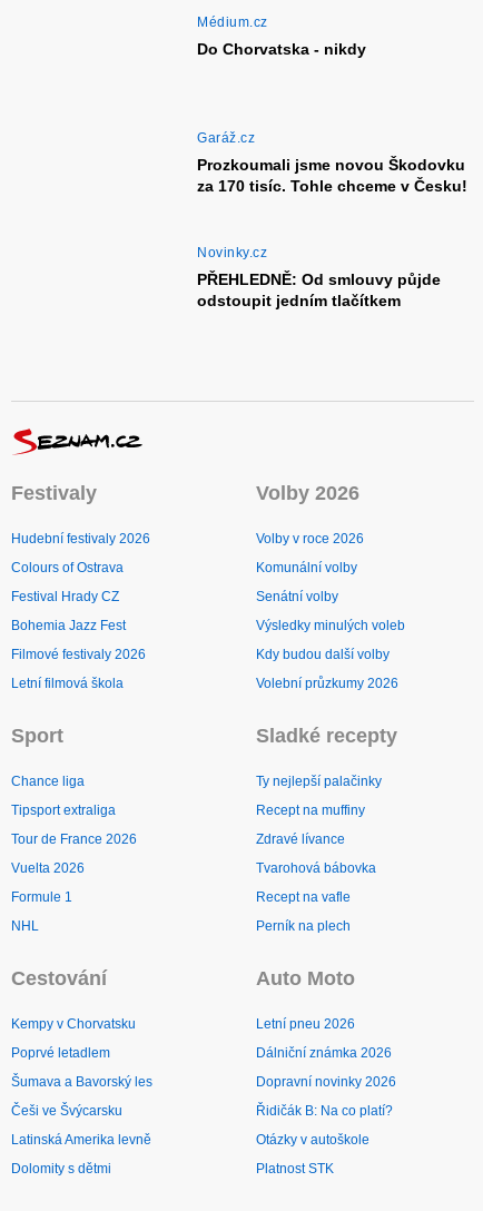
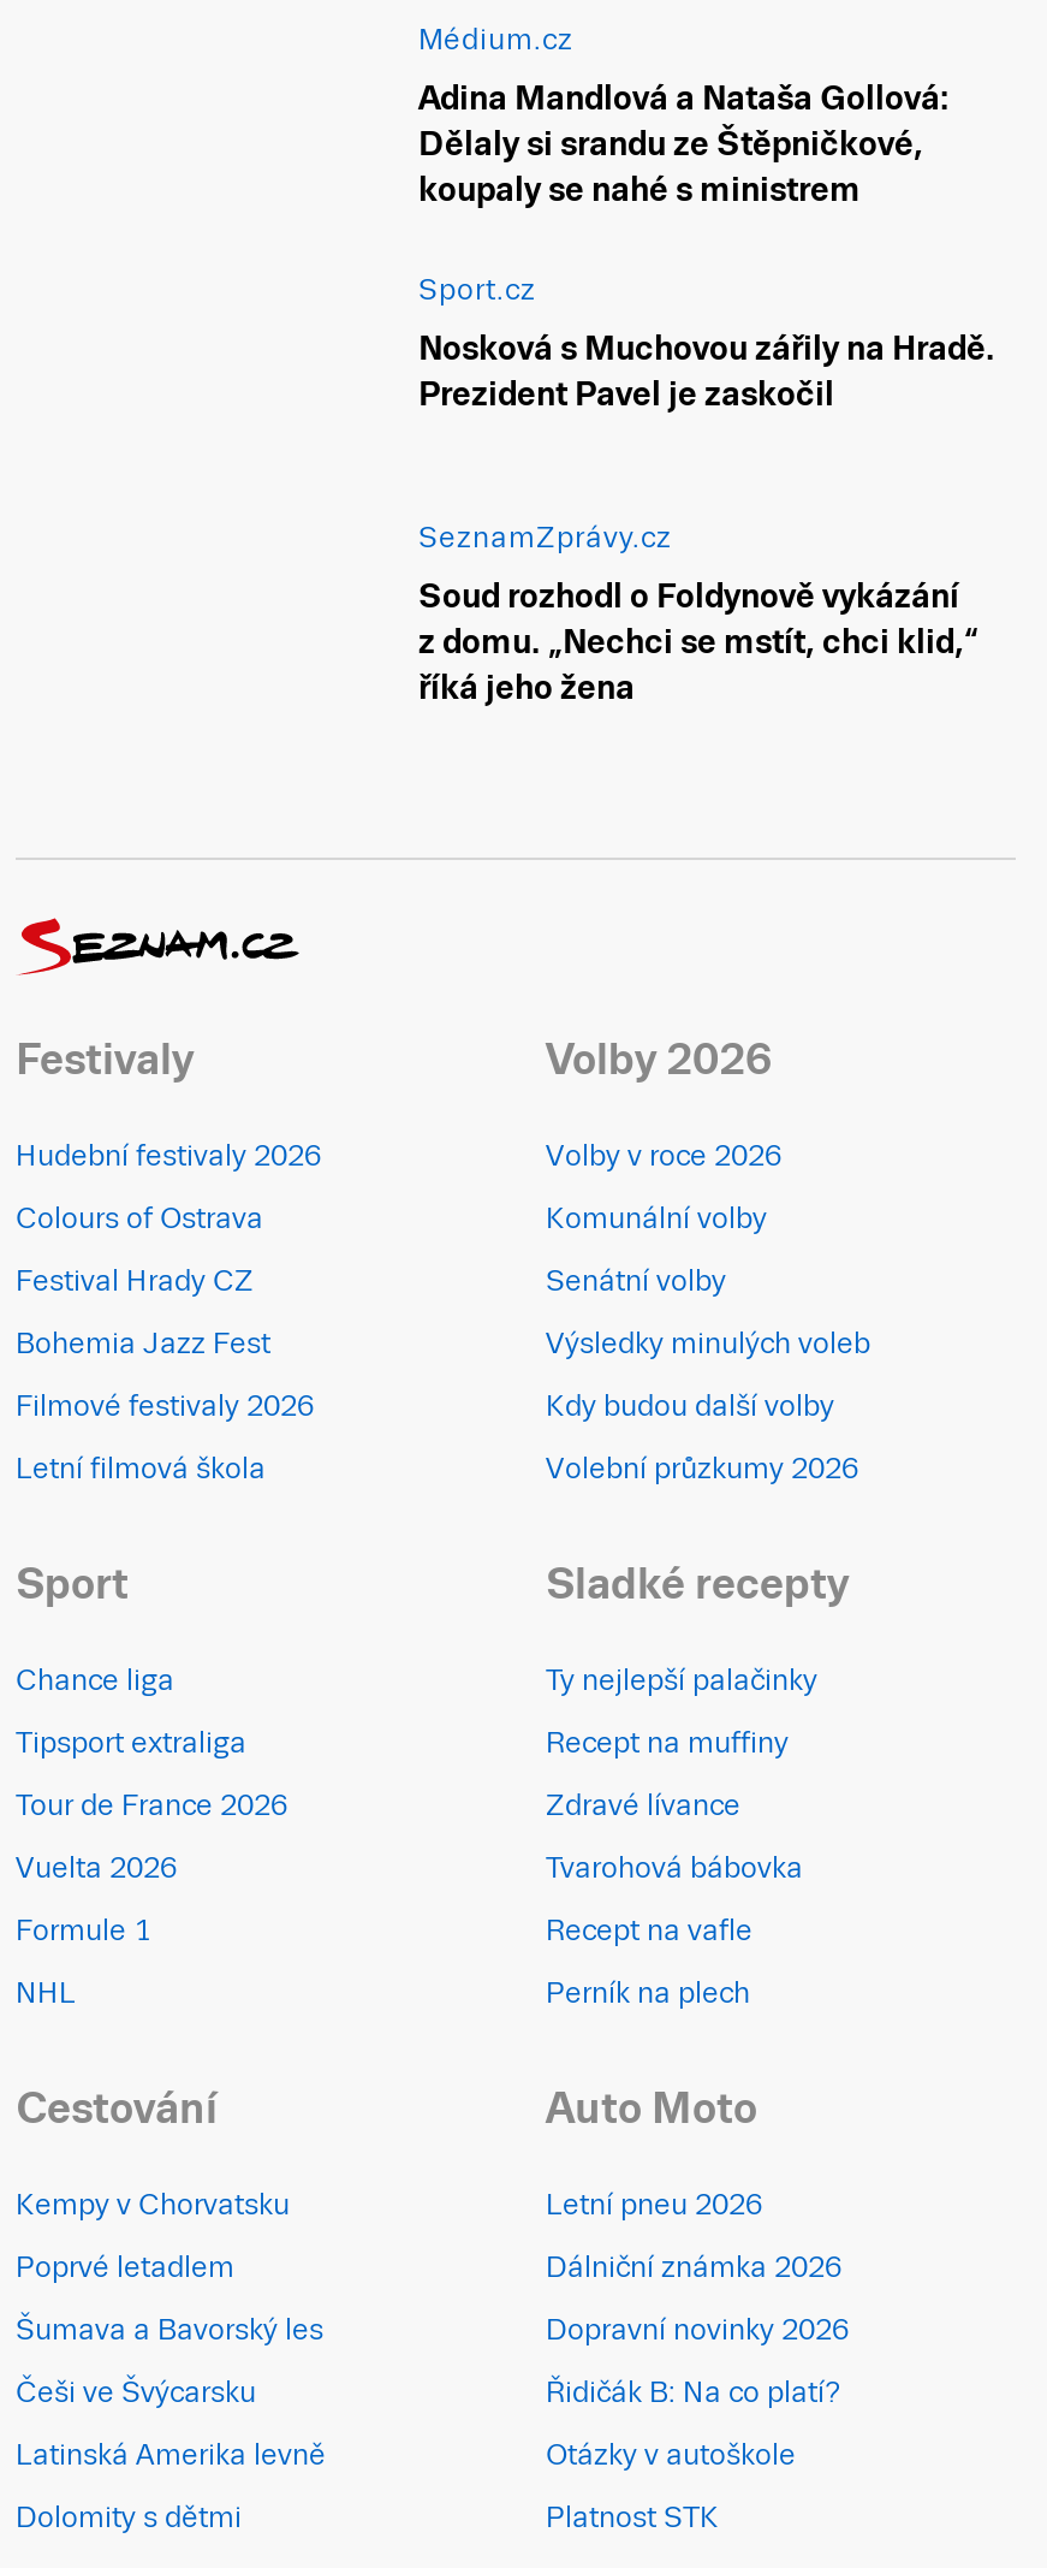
- Do Chorvatska - nikdy
+ Adina Mandlová a Nataša Gollová:
+ Dělaly si srandu ze Štěpničkové,
+ koupaly se nahé s ministrem

- Garáž.cz
+ Sport.cz

- Prozkoumali jsme novou Škodovku
- za 170 tisíc. Tohle chceme v Česku!
+ Nosková s Muchovou zářily na Hradě.
+ Prezident Pavel je zaskočil

- Novinky.cz
+ SeznamZprávy.cz

- PŘEHLEDNĚ: Od smlouvy půjde
- odstoupit jedním tlačítkem
+ Soud rozhodl o Foldynově vykázání
+ z domu. „Nechci se mstít, chci klid,“
+ říká jeho žena
